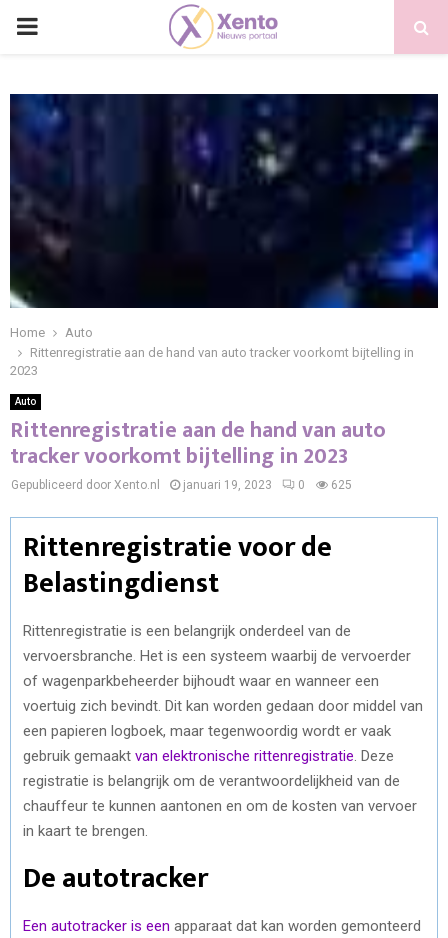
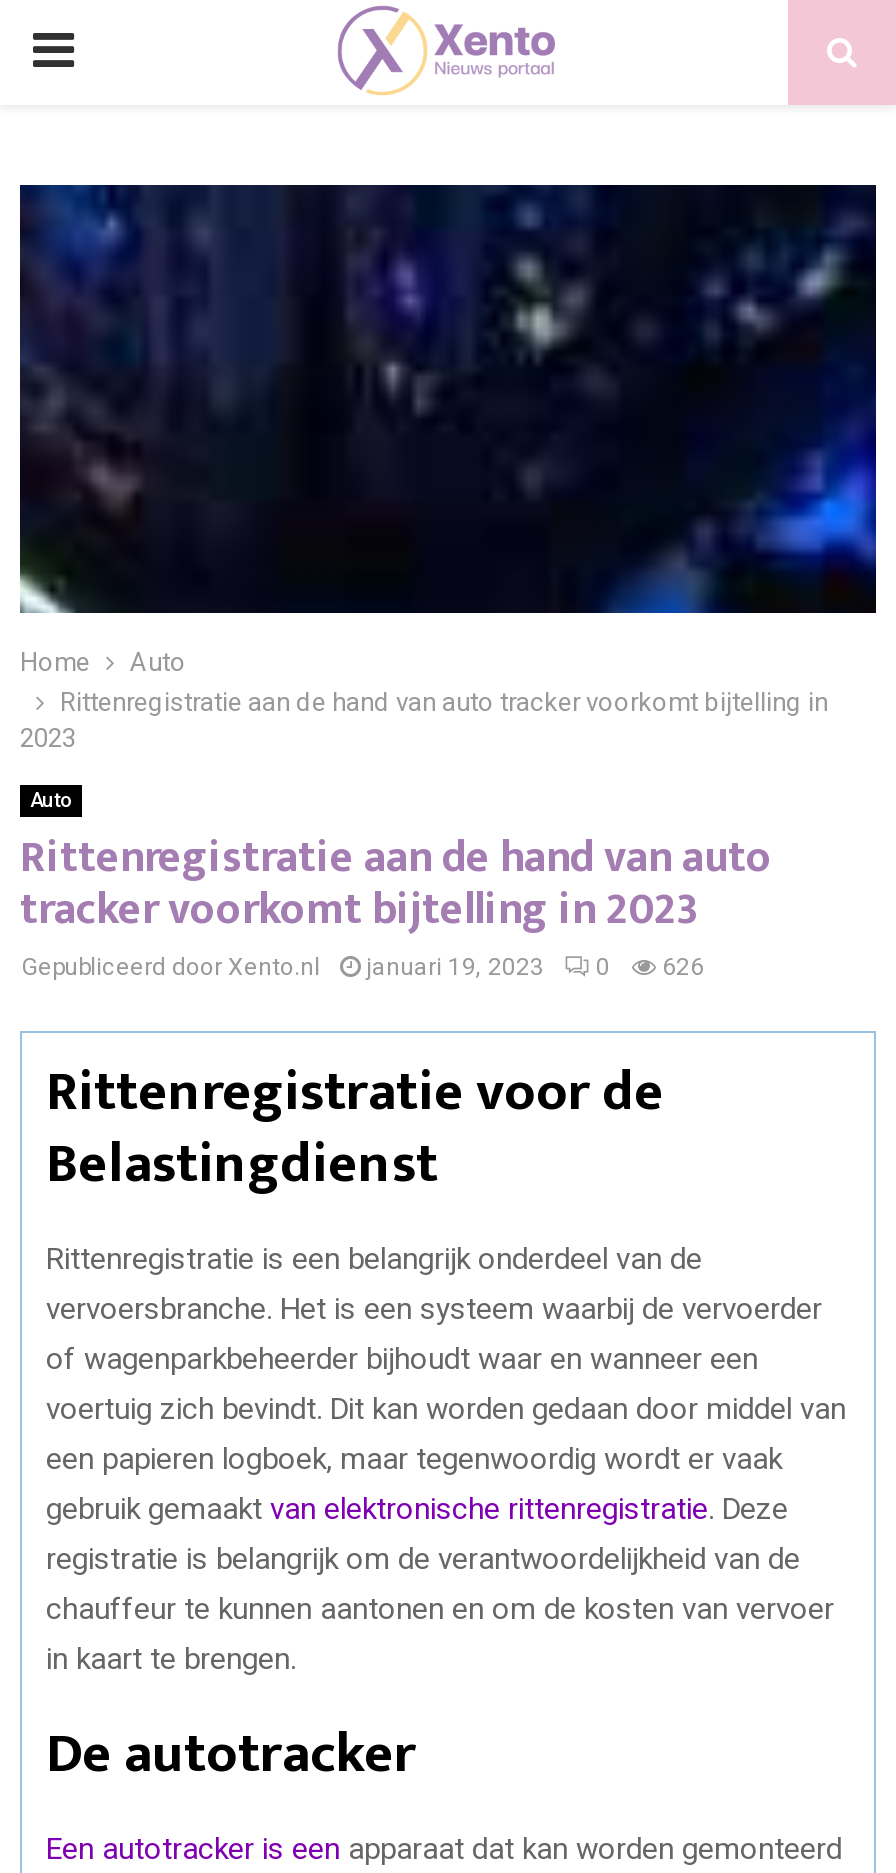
- Gepubliceerd door Xento.nl januari 19, 2023 0 625
+ Gepubliceerd door Xento.nl januari 19, 2023 0 626
